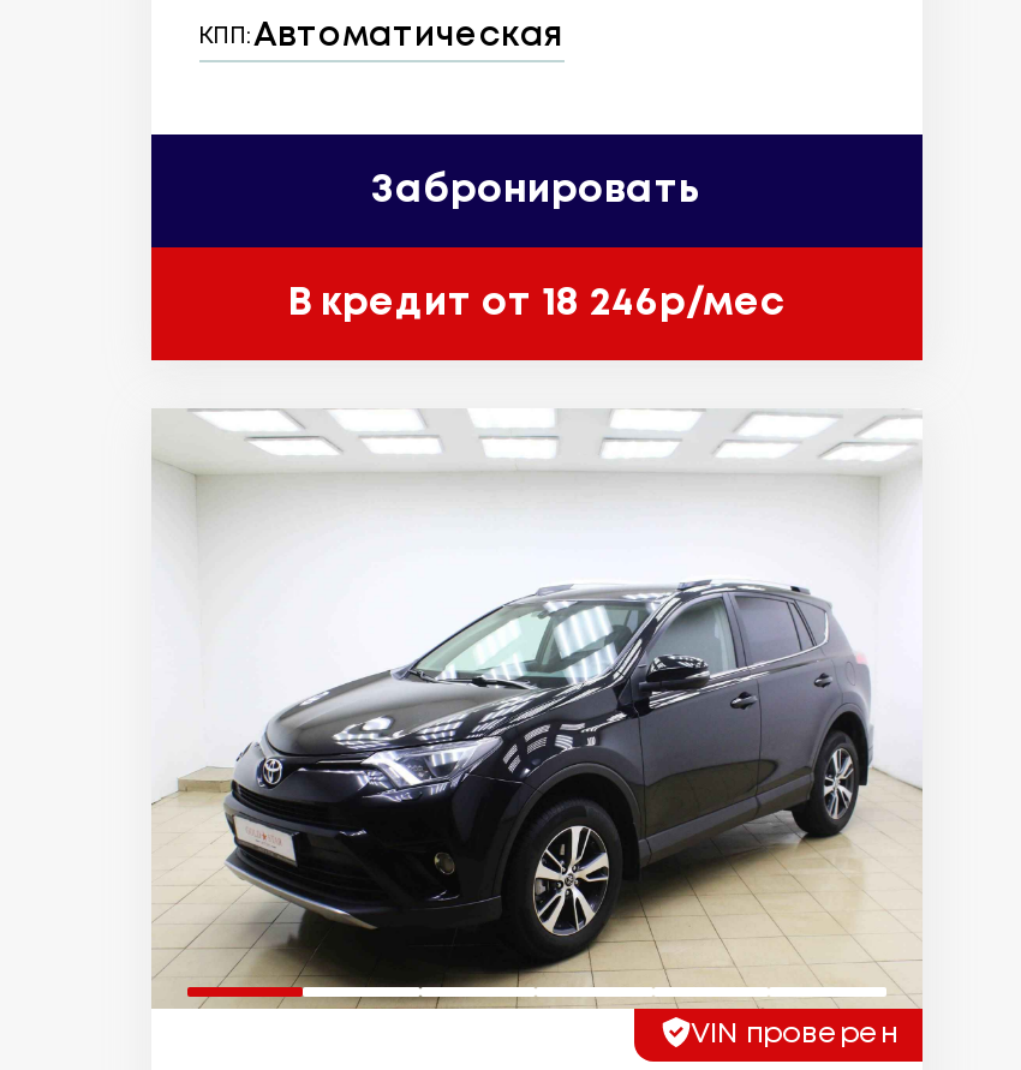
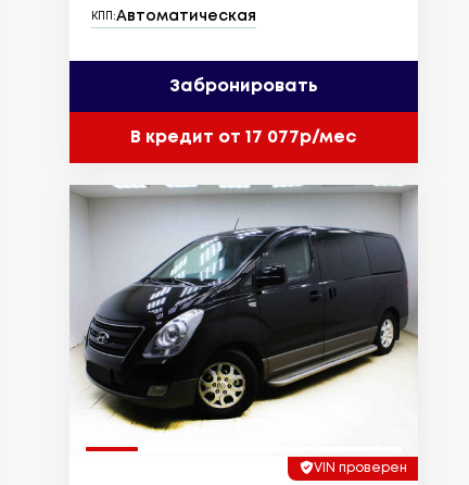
- В кредит от 18 246р/мес
+ В кредит от 17 077р/мес

- [image]
+ [image]
